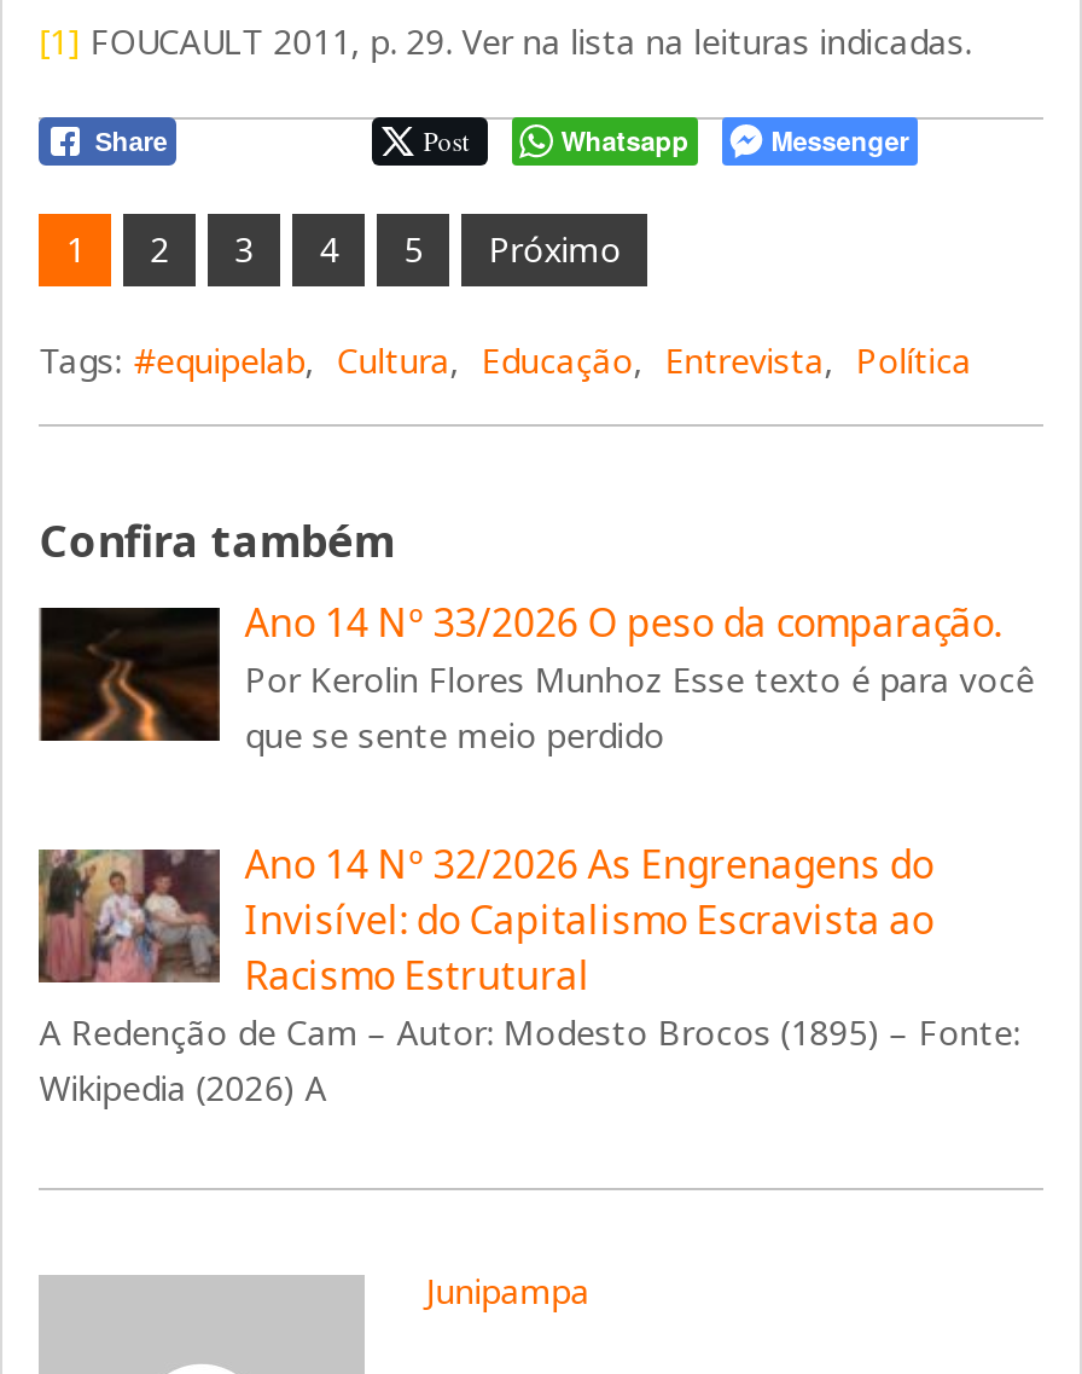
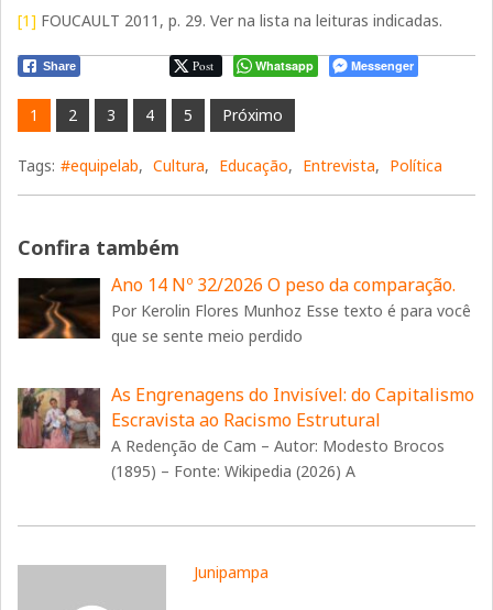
- Ano 14 Nº 33/2026 O peso da comparação.
+ Ano 14 Nº 32/2026 O peso da comparação.

- Ano 14 Nº 32/2026 As Engrenagens do
- Invisível: do Capitalismo Escravista ao
- Racismo Estrutural
- A Redenção de Cam – Autor: Modesto Brocos (1895) – Fonte:
- Wikipedia (2026) A
+ As Engrenagens do Invisível: do Capitalismo
+ Escravista ao Racismo Estrutural
+ A Redenção de Cam – Autor: Modesto Brocos
+ (1895) – Fonte: Wikipedia (2026) A
